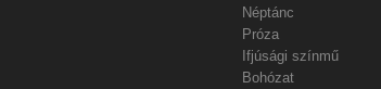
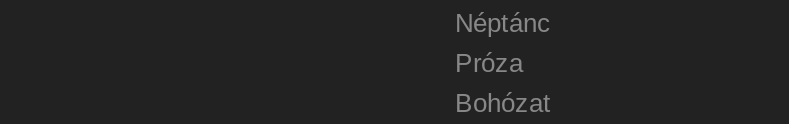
- Ifjúsági színmű
